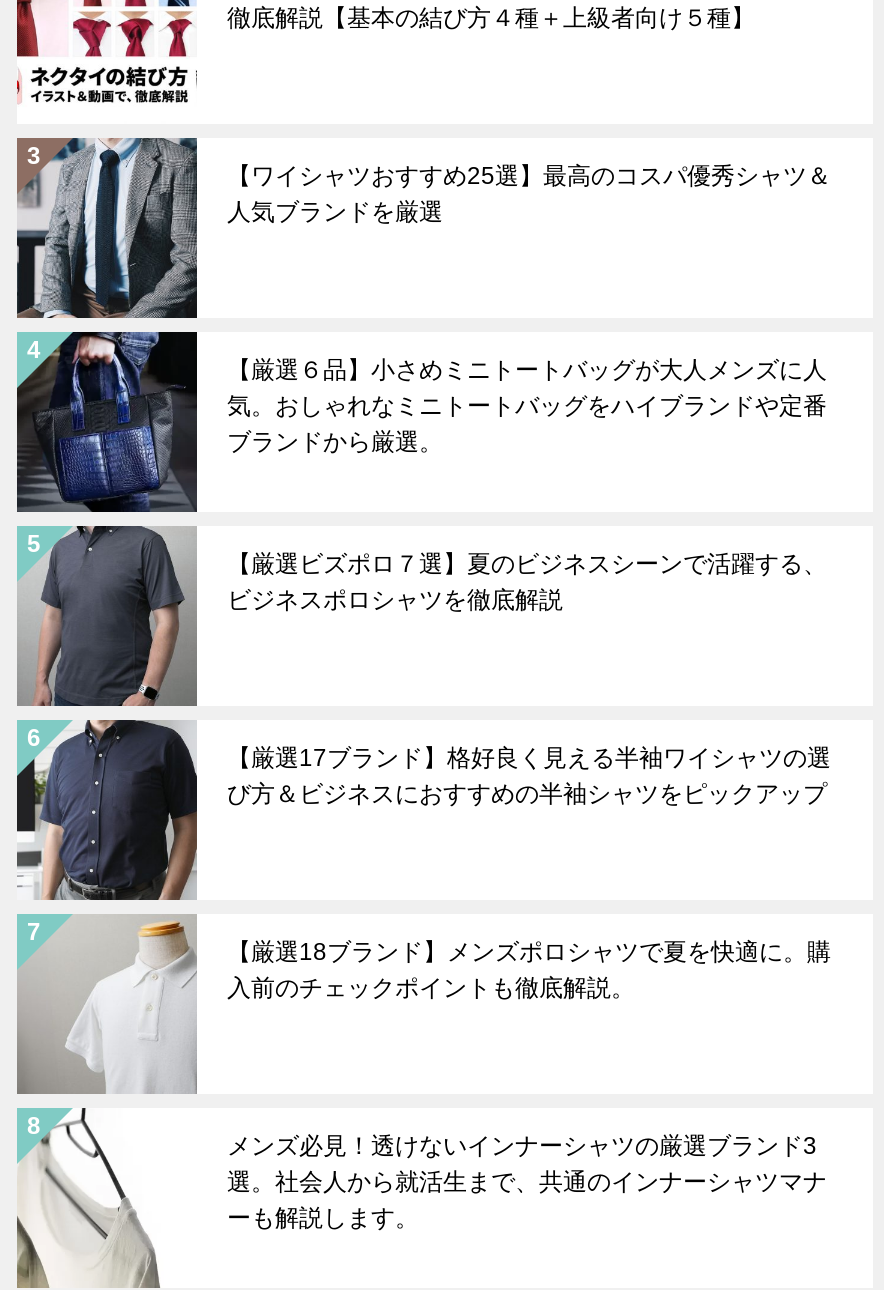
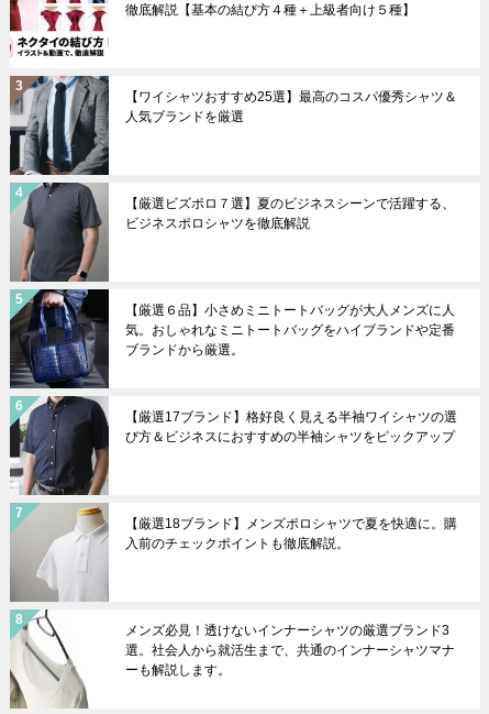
moved down: 【厳選６品】小さめミニトートバッグが大人メンズに人 | 気。おしゃれなミニトートバッグをハイブランドや定番 | ブランドから厳選。

moved up: [image] | 【厳選ビズポロ７選】夏のビジネスシーンで活躍する、 | ビジネスポロシャツを徹底解説
